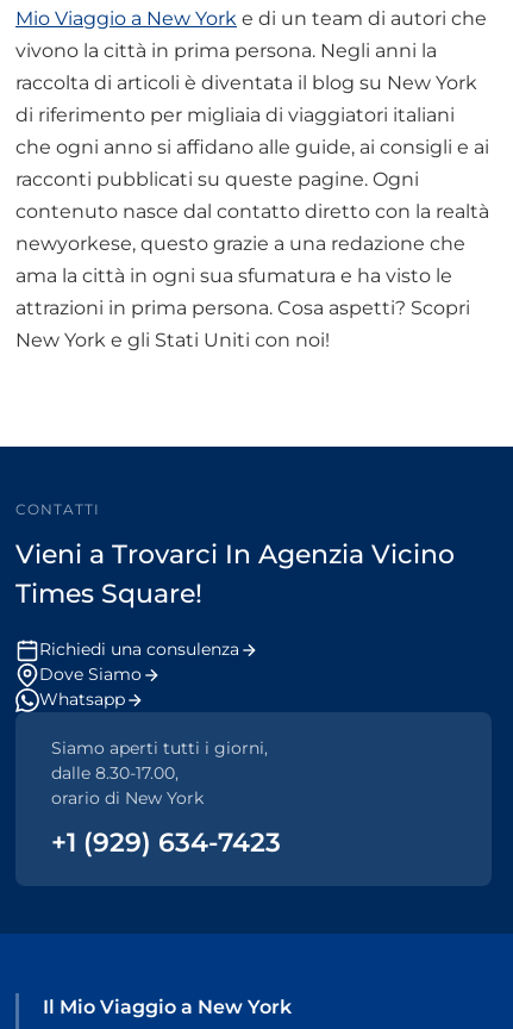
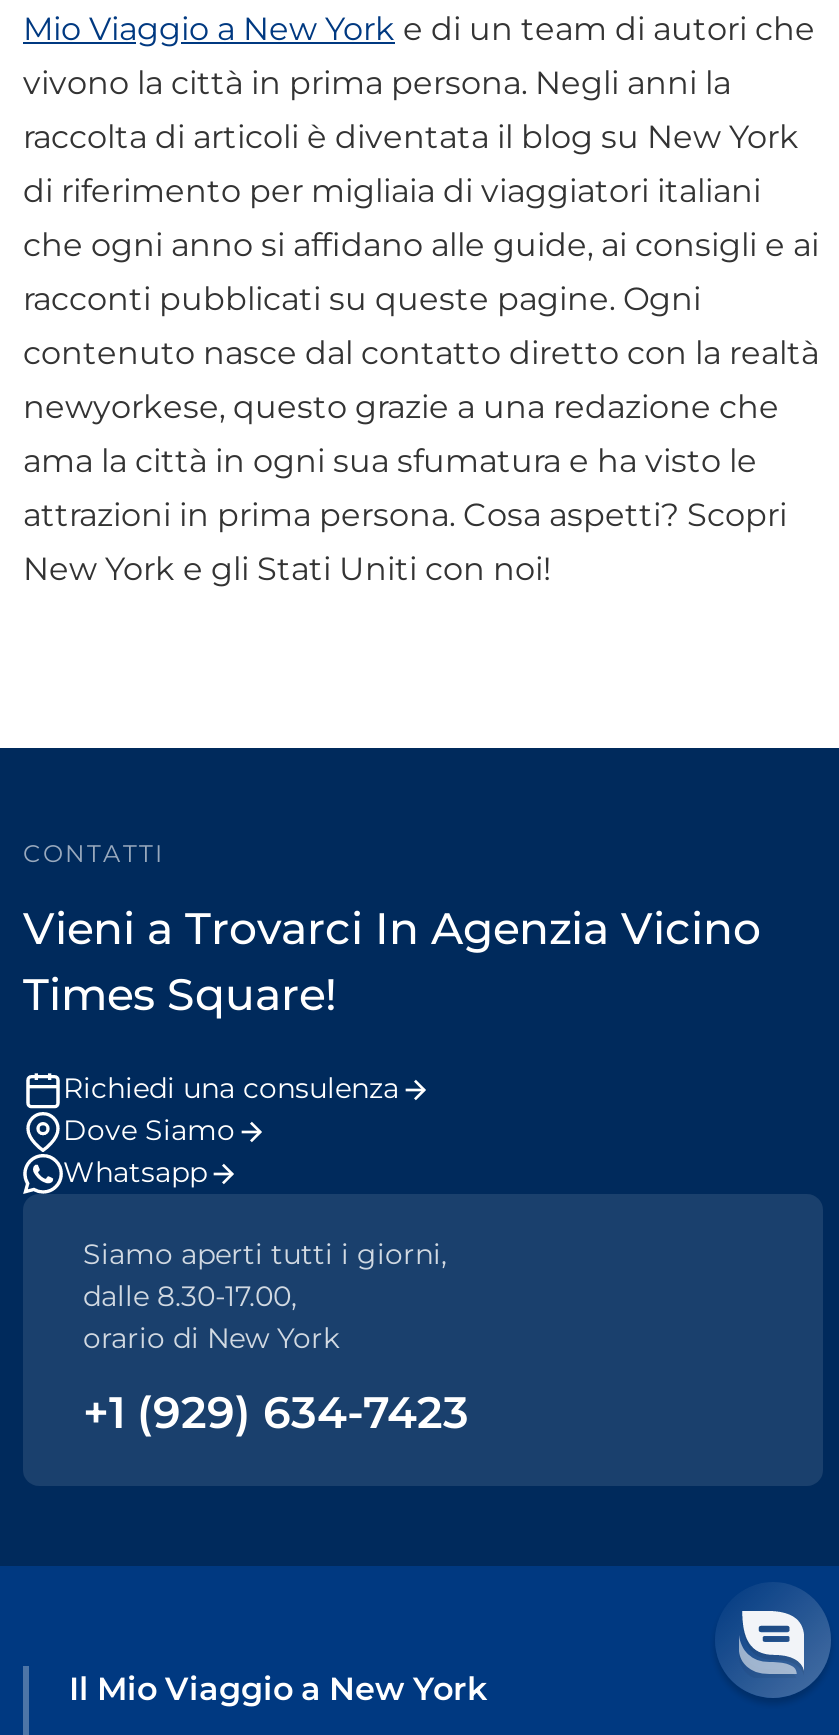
+ [image]
